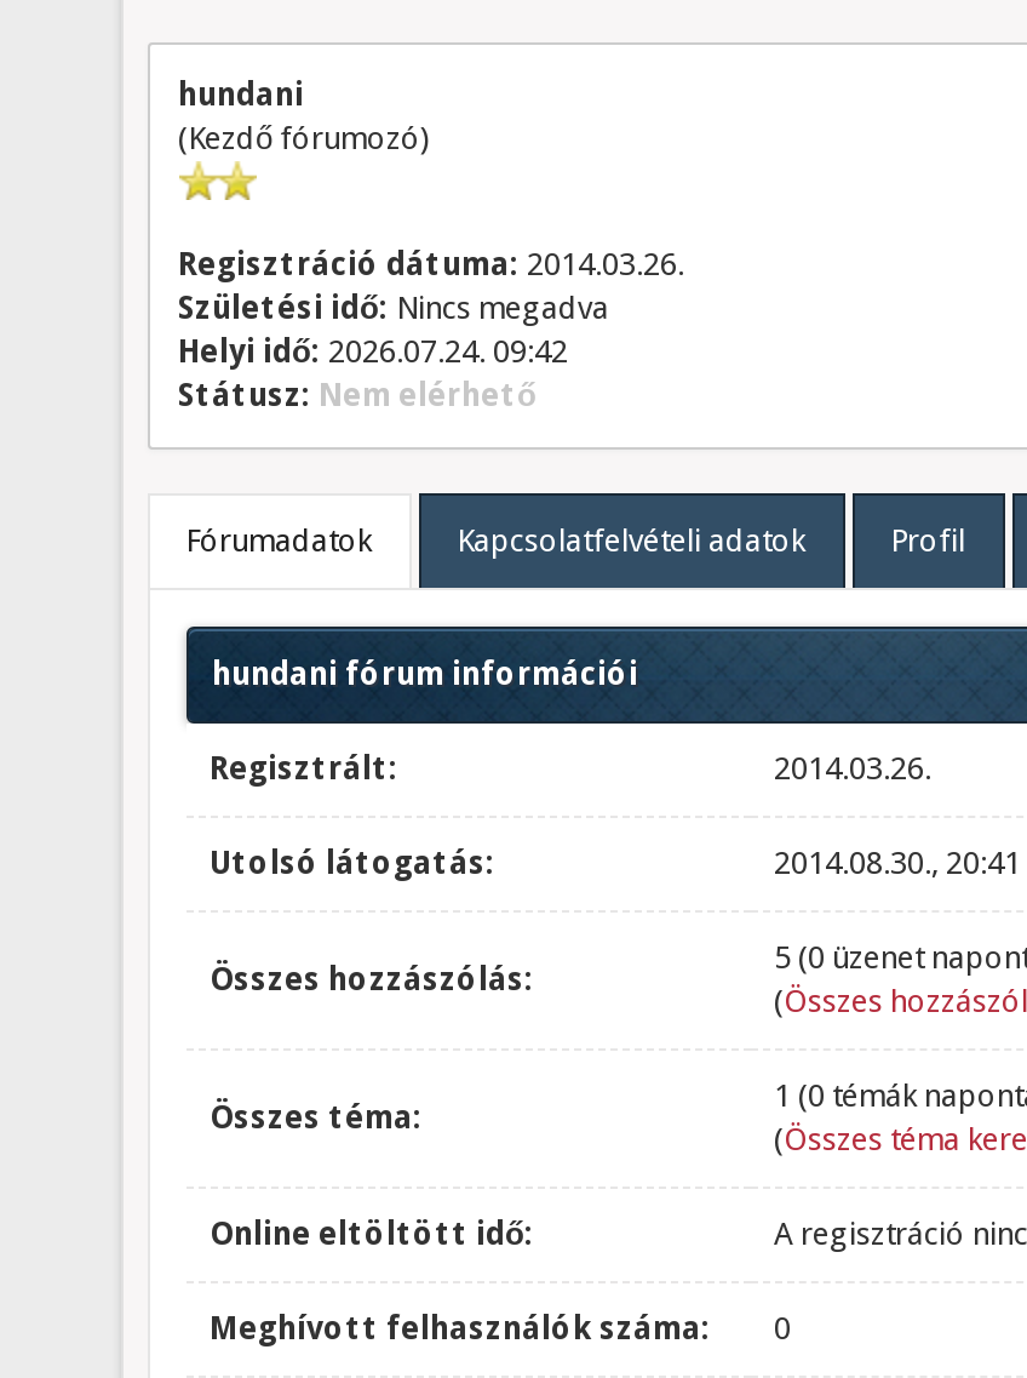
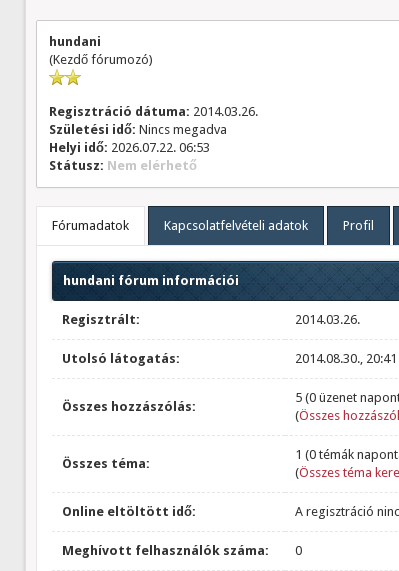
- Helyi idő: 2026.07.24. 09:42
+ Helyi idő: 2026.07.22. 06:53
